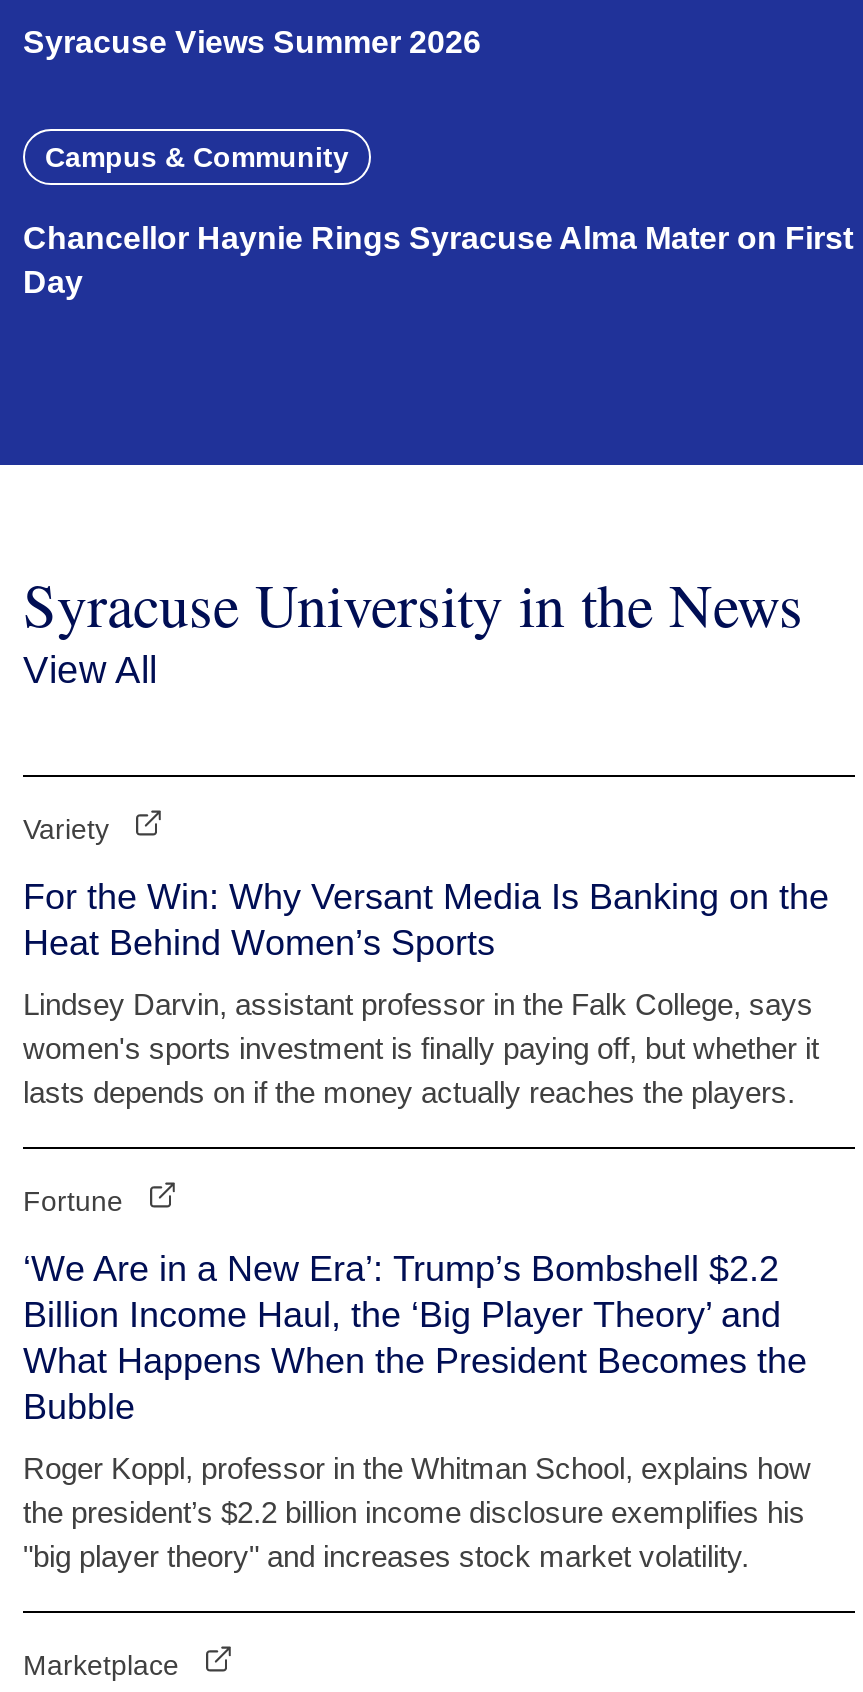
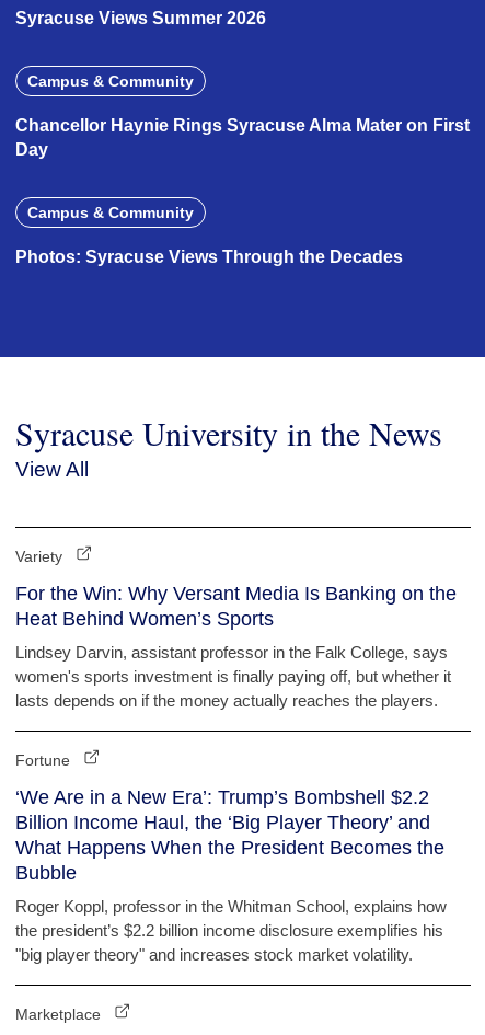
+ Campus & Community
+ Photos: Syracuse Views Through the Decades
